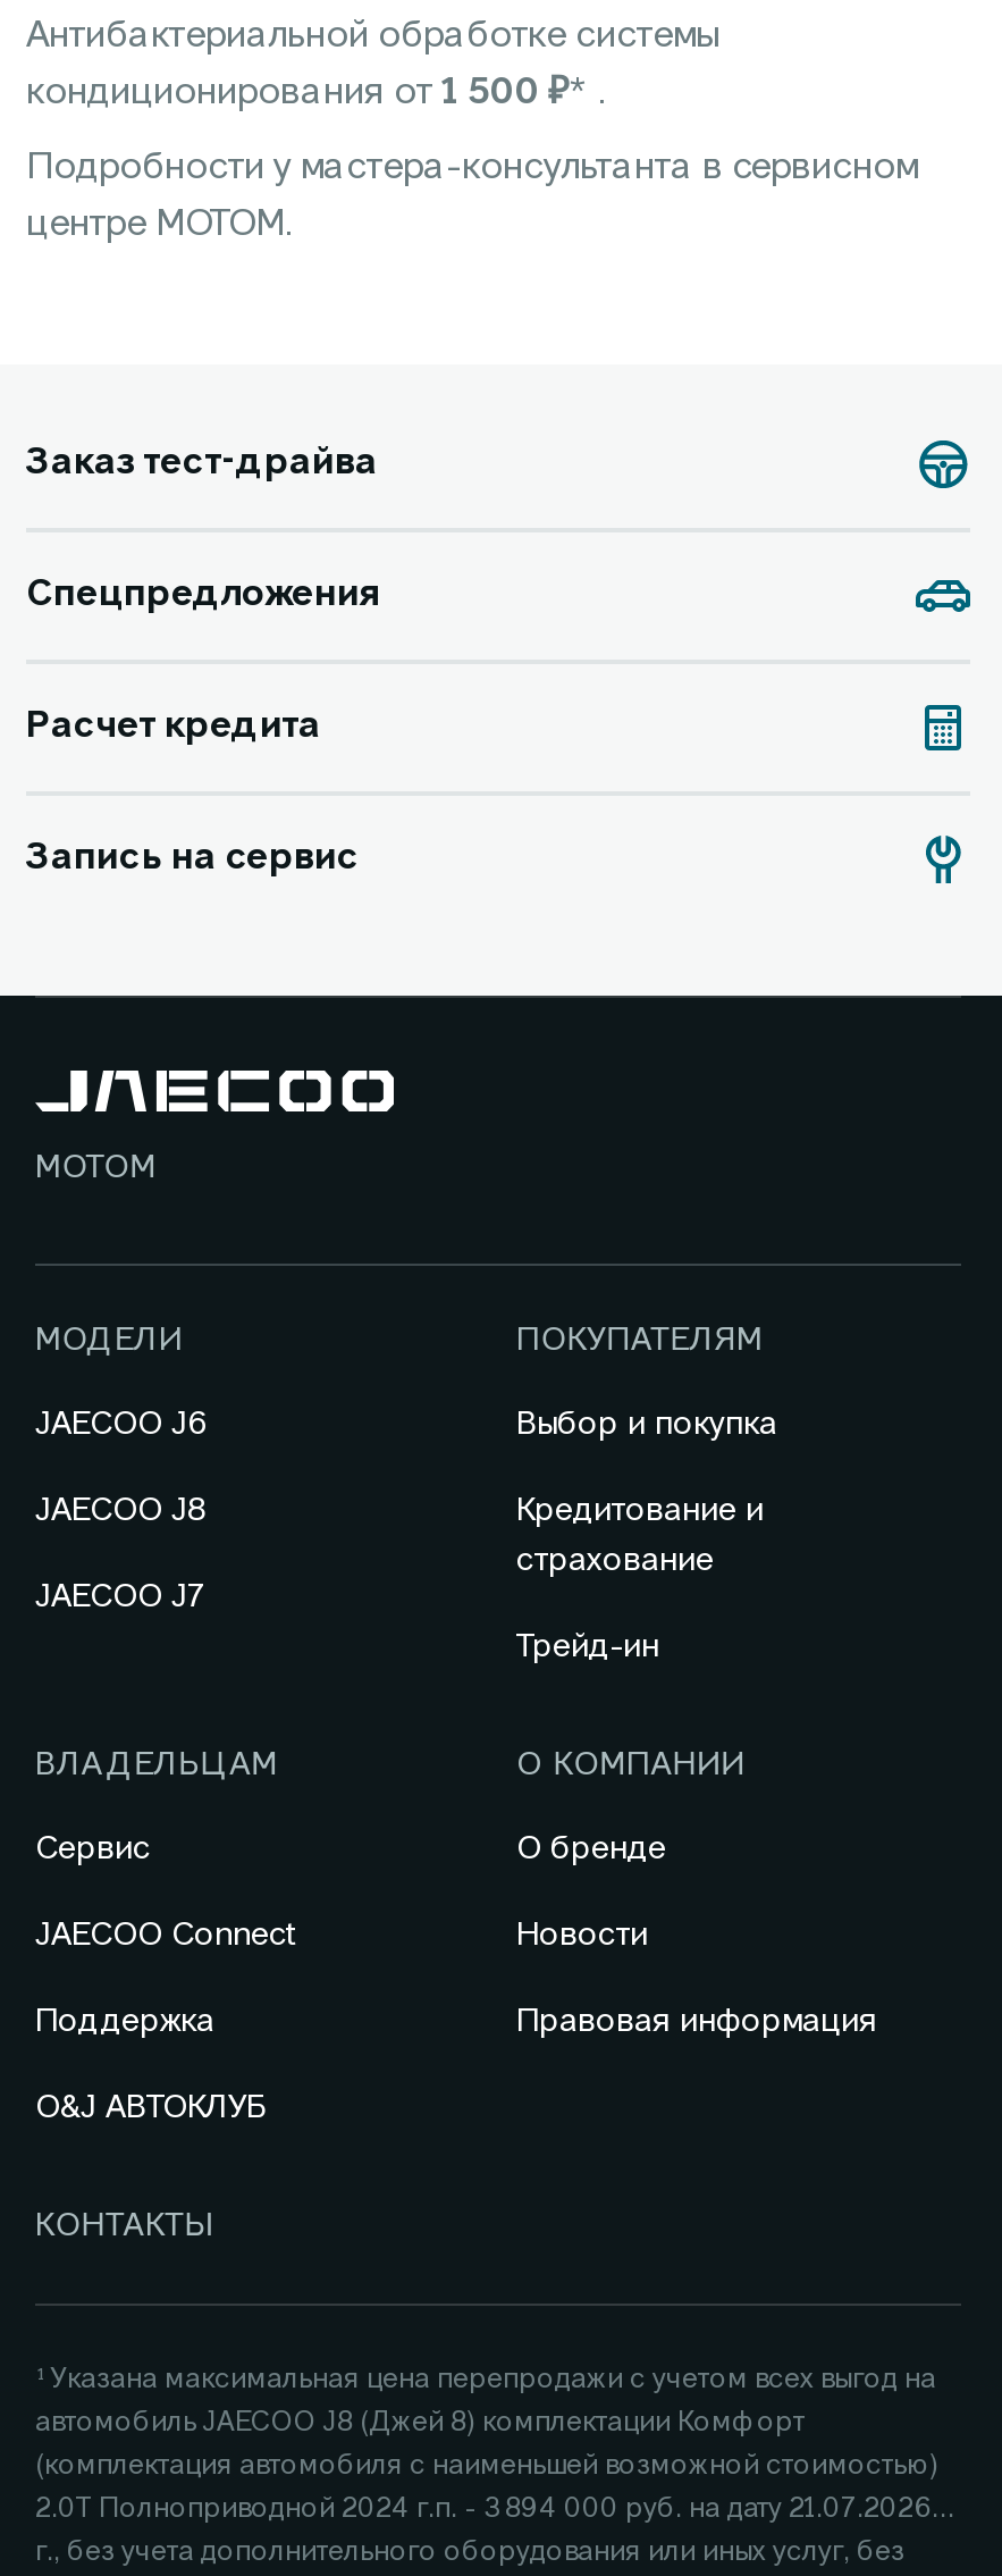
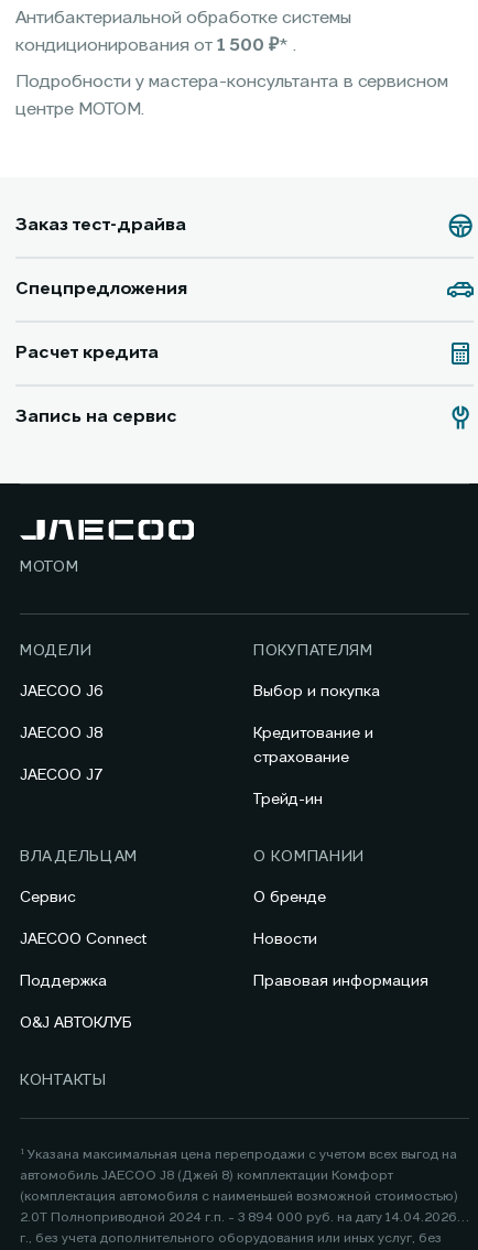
- 2.0Т Полноприводной 2024 г.п. - 3 894 000 руб. на дату 21.07.2026
+ 2.0Т Полноприводной 2024 г.п. - 3 894 000 руб. на дату 14.04.2026
